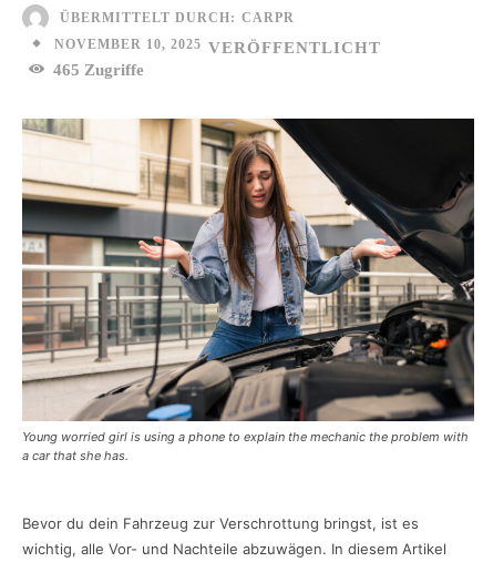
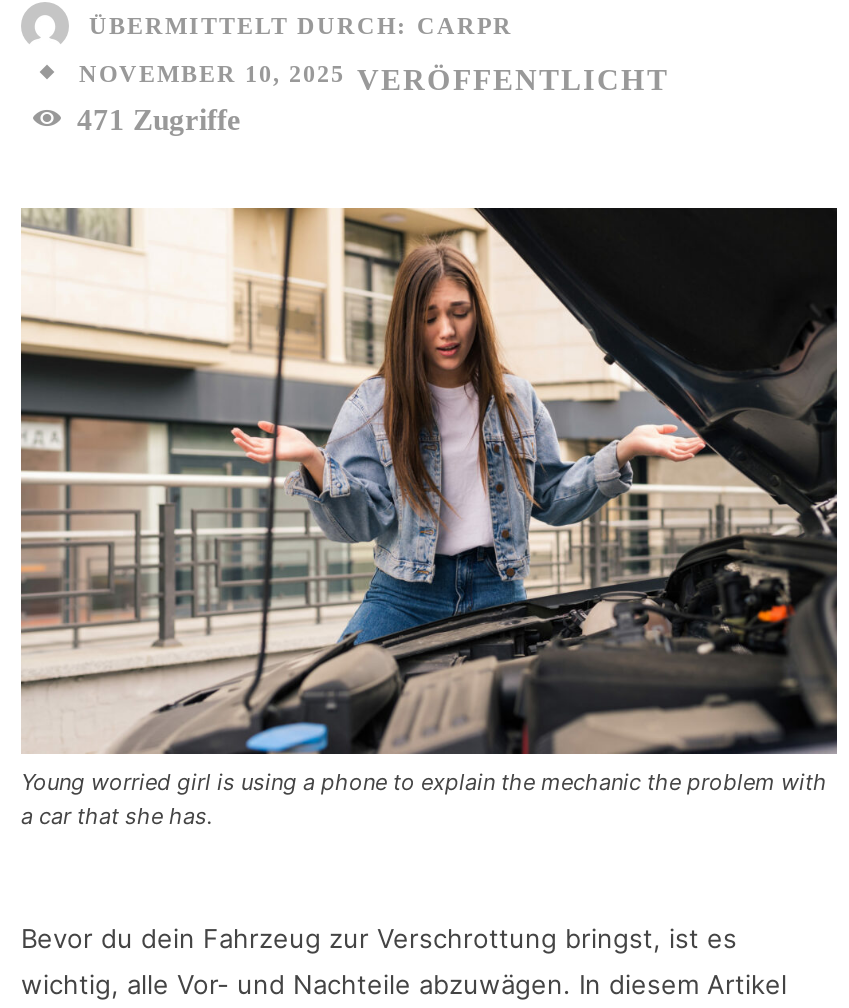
- 465 Zugriffe
+ 471 Zugriffe
